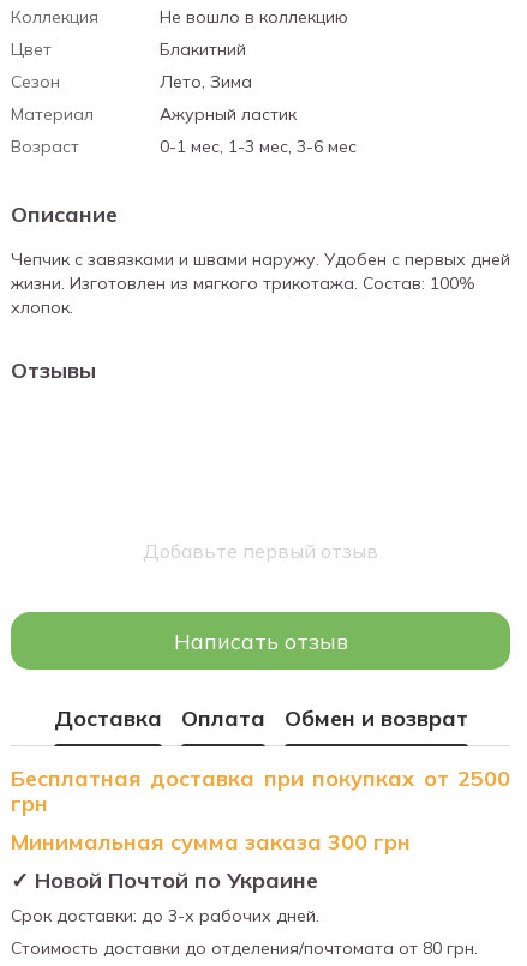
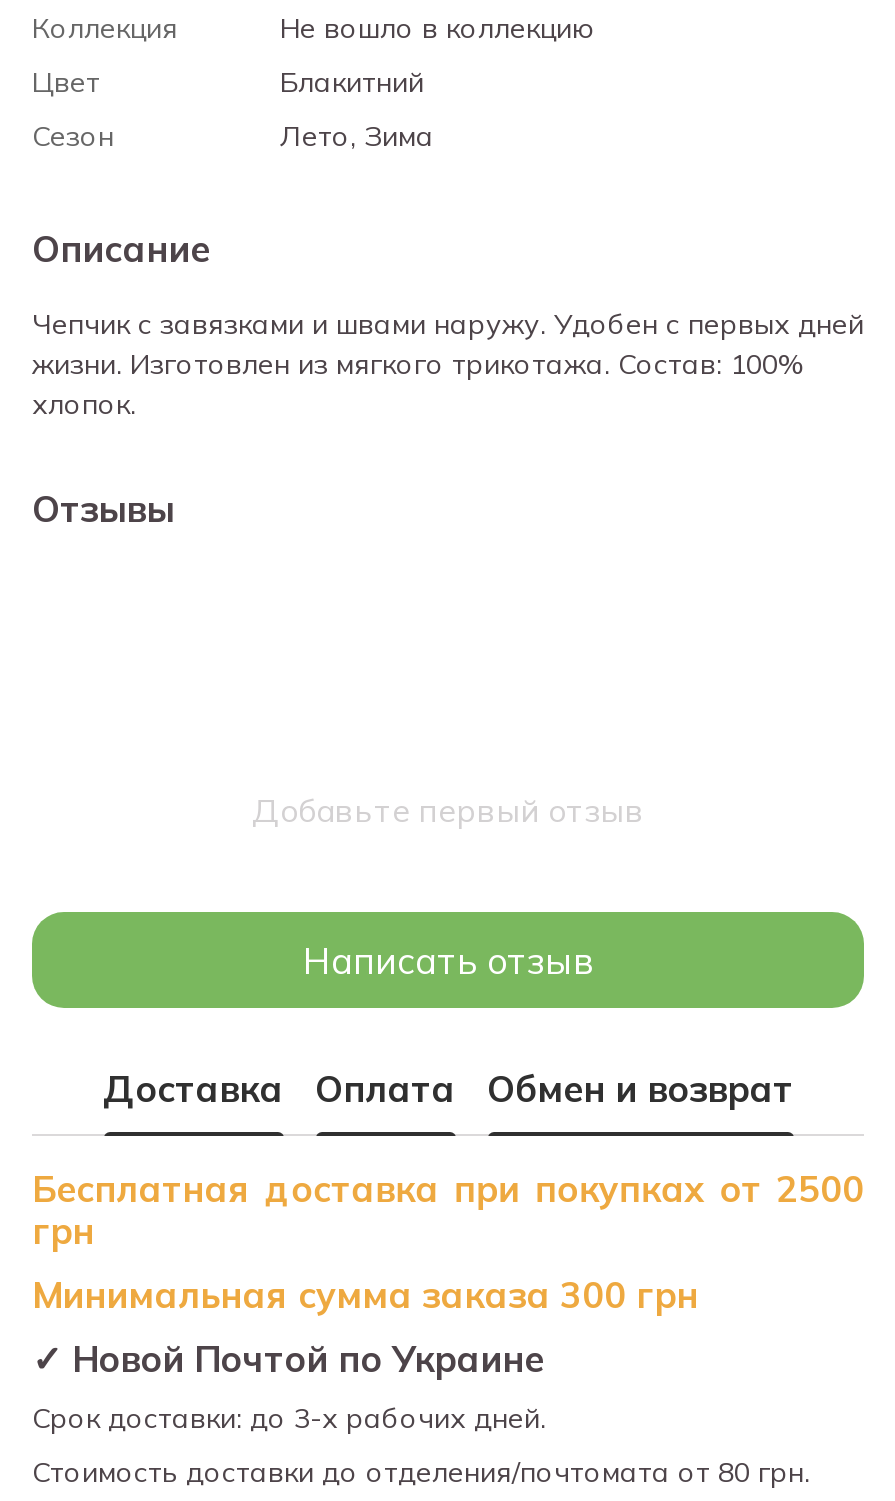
- Материал
- Ажурный ластик
- Возраст
- 0-1 мес, 1-3 мес, 3-6 мес
